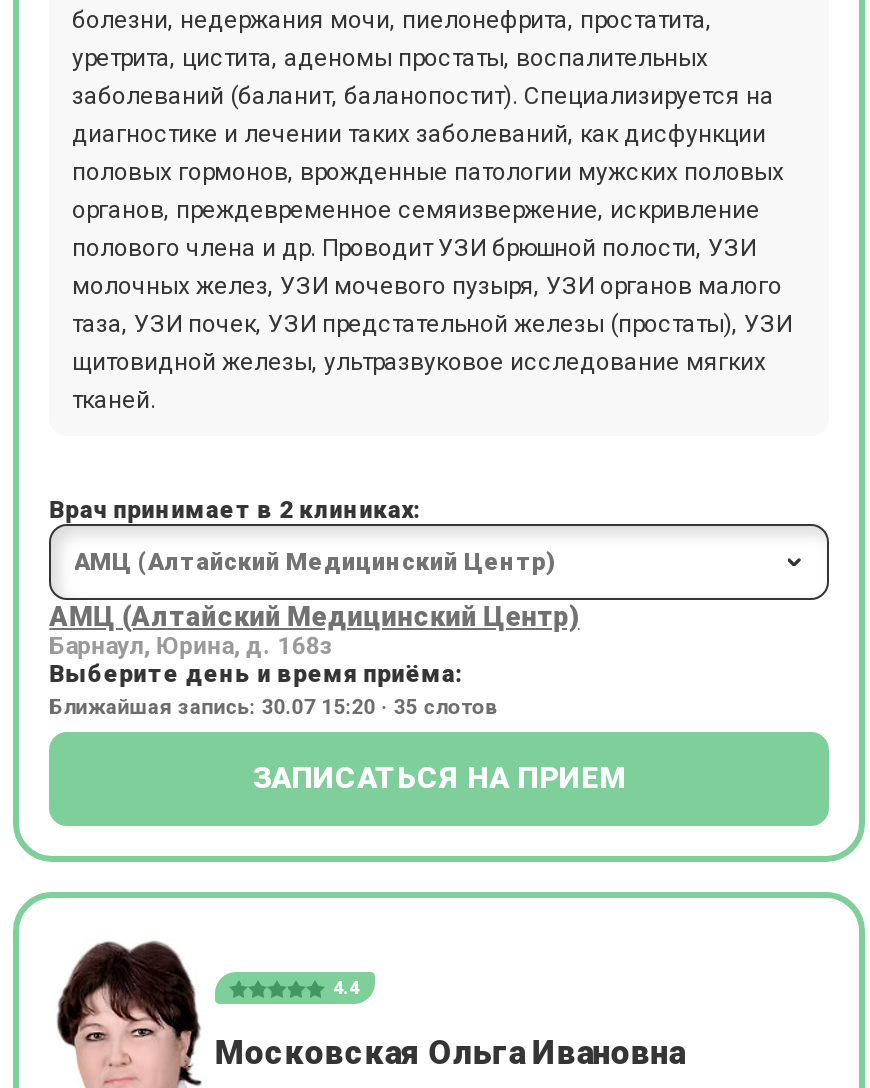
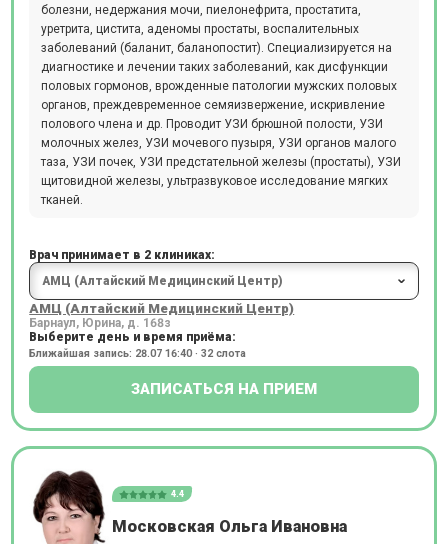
- Ближайшая запись: 30.07 15:20 · 35 слотов
+ Ближайшая запись: 28.07 16:40 · 32 слота
